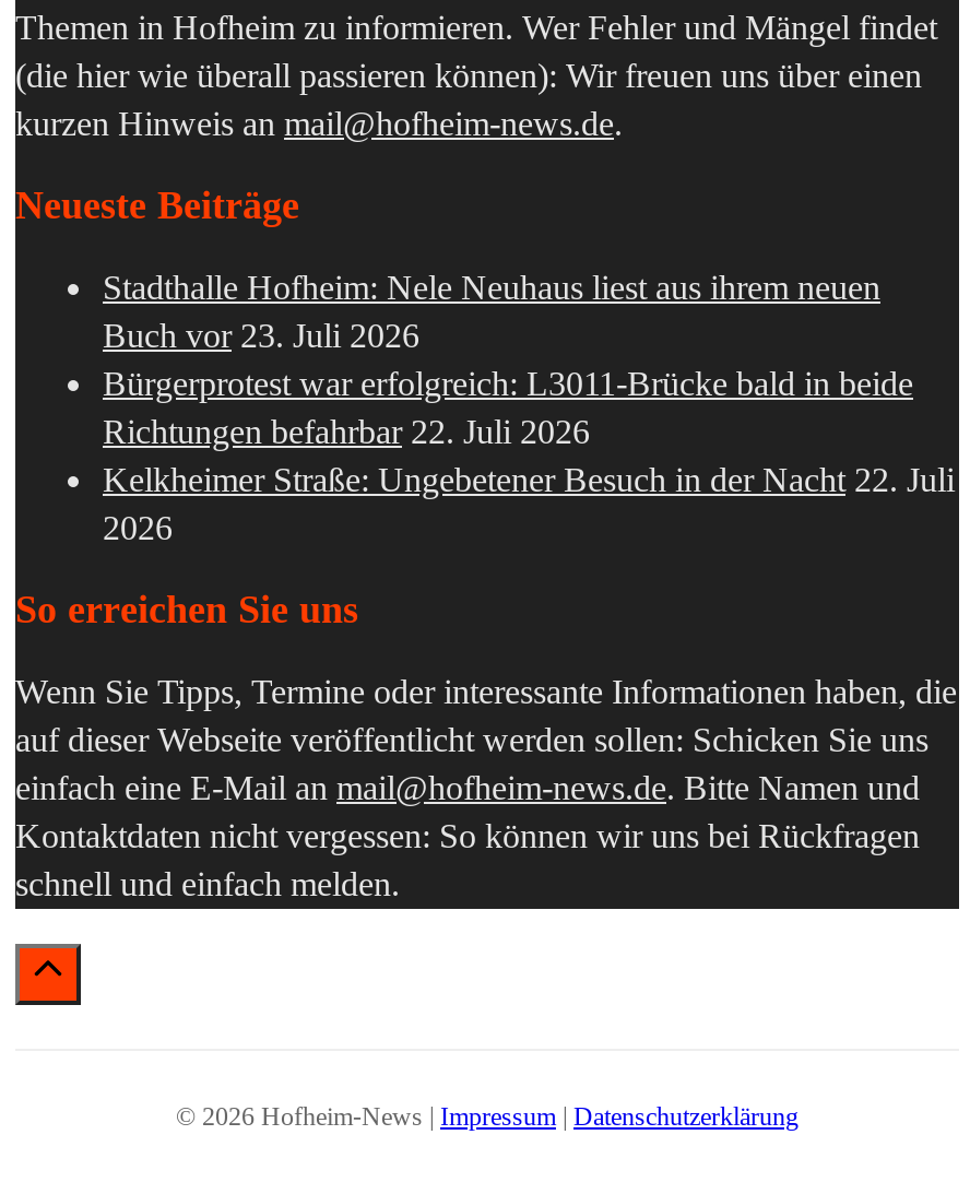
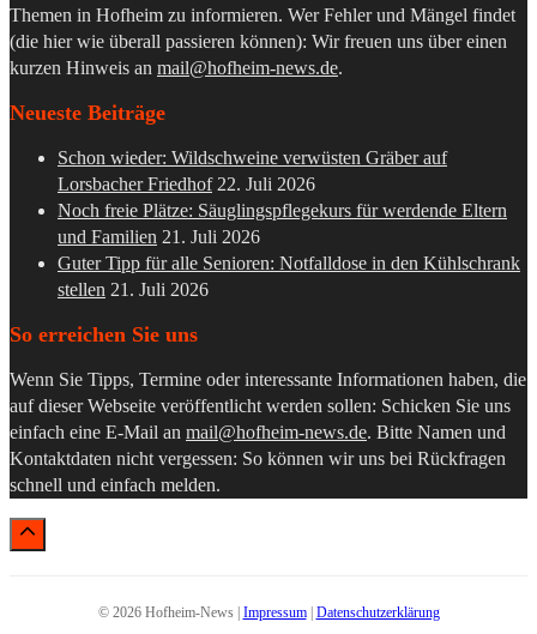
- Stadthalle Hofheim: Nele Neuhaus liest aus ihrem neuen
- Buch vor 23. Juli 2026
- Bürgerprotest war erfolgreich: L3011-Brücke bald in beide
- Richtungen befahrbar 22. Juli 2026
- Kelkheimer Straße: Ungebetener Besuch in der Nacht 22. Juli
- 2026
+ Schon wieder: Wildschweine verwüsten Gräber auf
+ Lorsbacher Friedhof 22. Juli 2026
+ Noch freie Plätze: Säuglingspflegekurs für werdende Eltern
+ und Familien 21. Juli 2026
+ Guter Tipp für alle Senioren: Notfalldose in den Kühlschrank
+ stellen 21. Juli 2026
